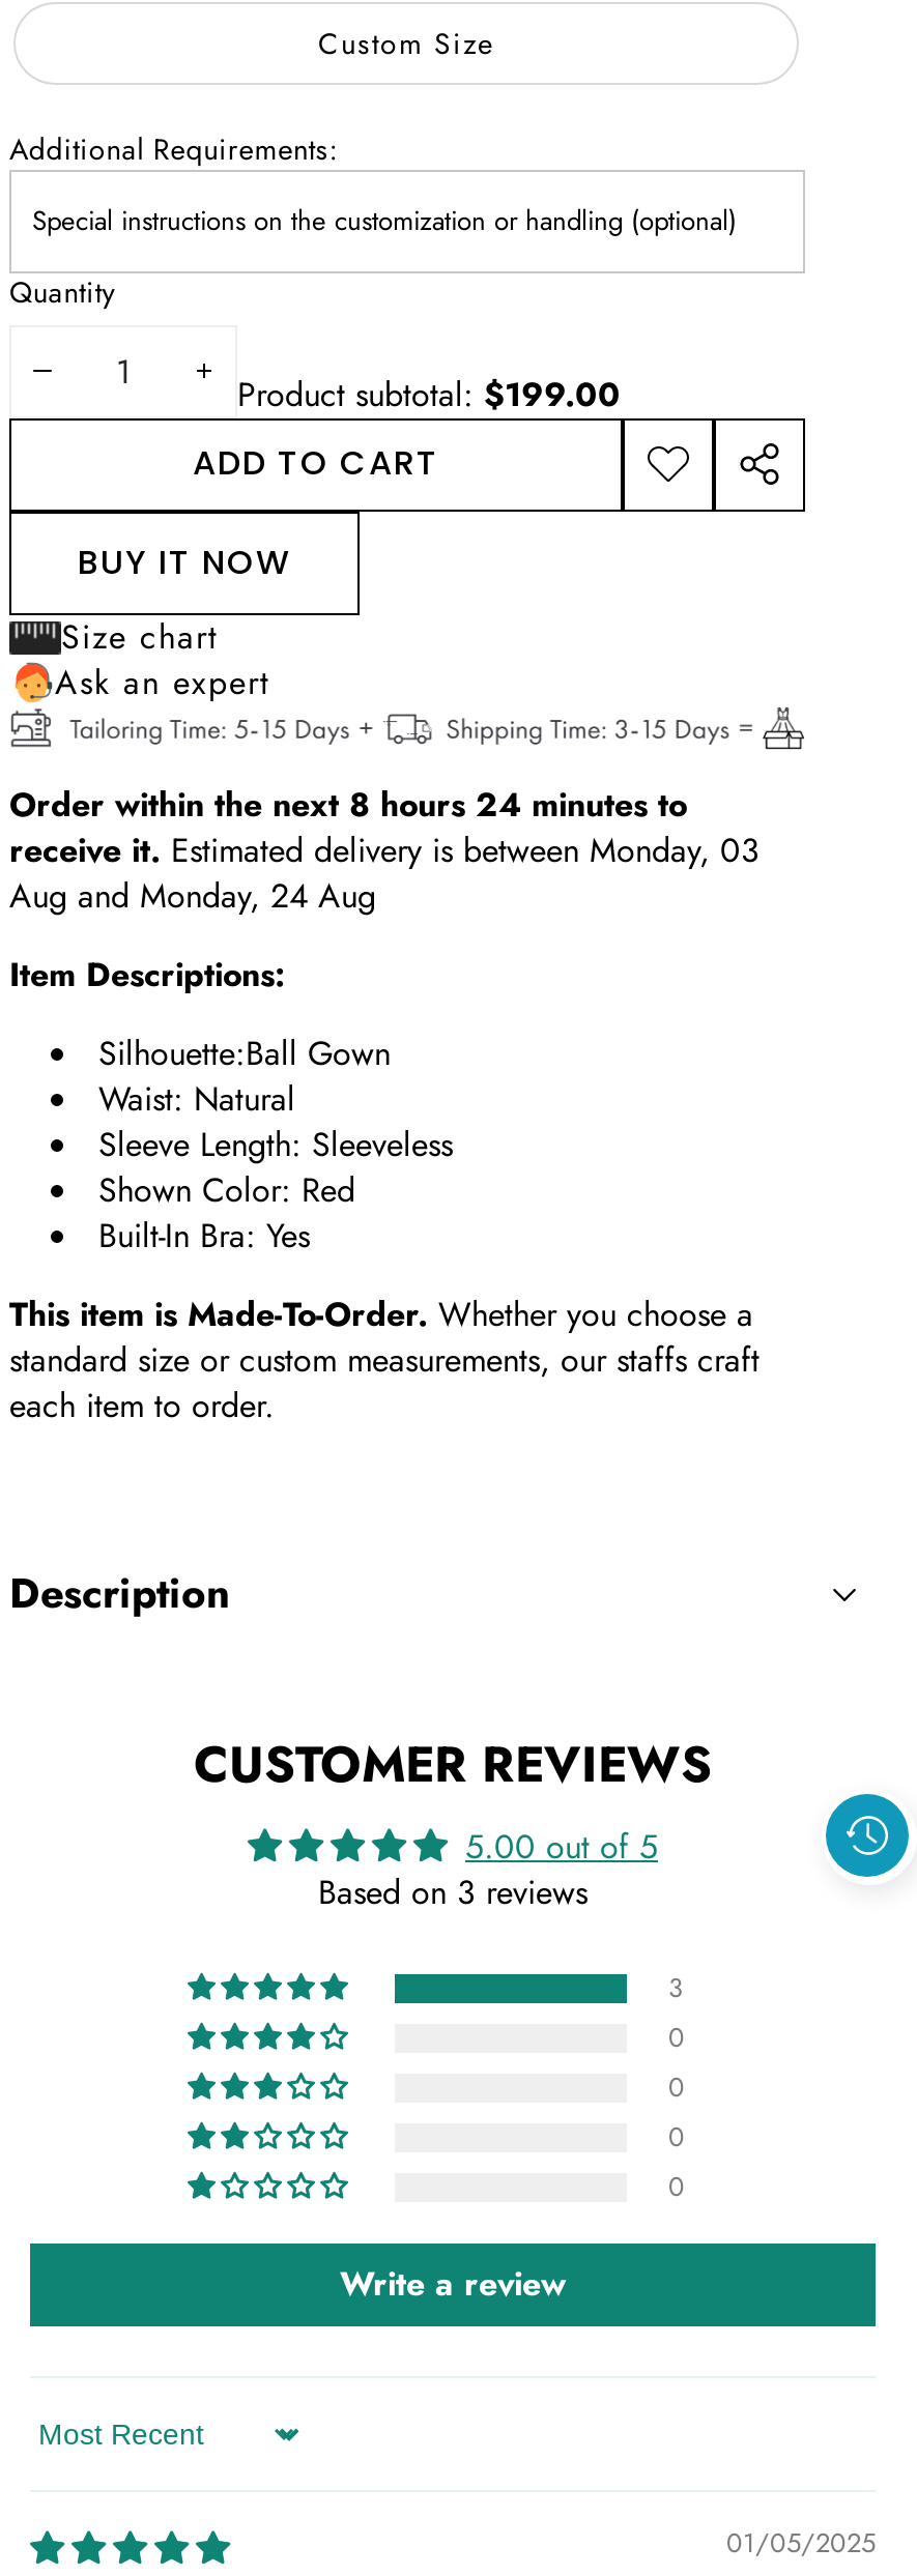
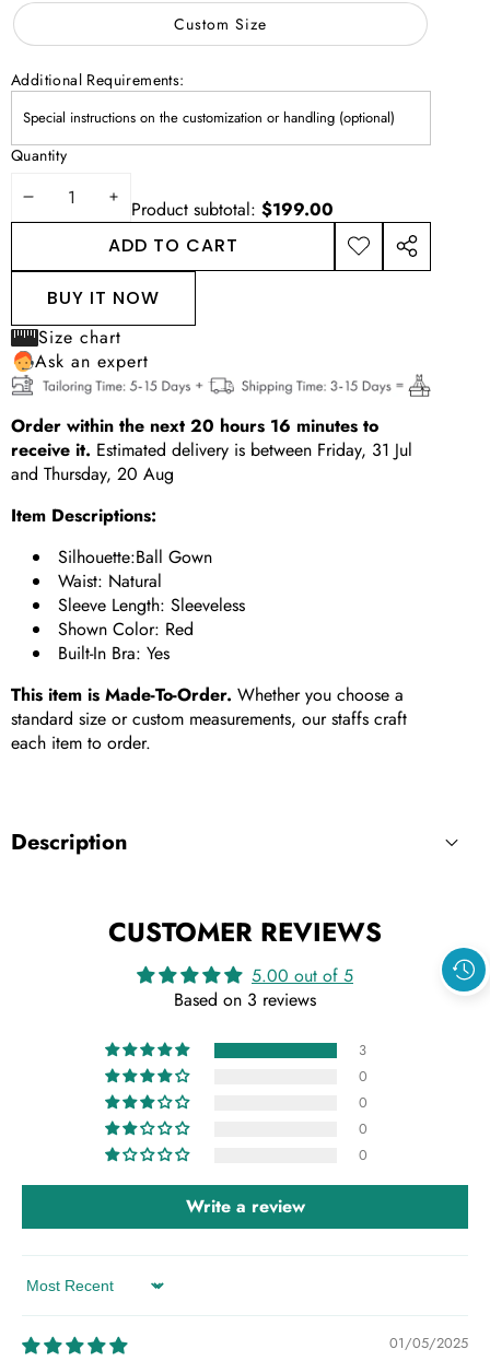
- Order within the next 8 hours 24 minutes to
- receive it. Estimated delivery is between Monday, 03
- Aug and Monday, 24 Aug
+ Order within the next 20 hours 16 minutes to
+ receive it. Estimated delivery is between Friday, 31 Jul
+ and Thursday, 20 Aug
